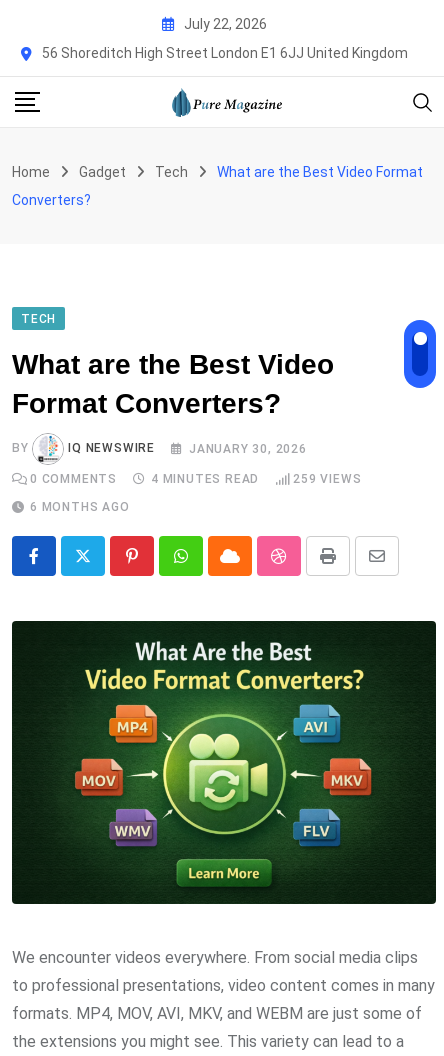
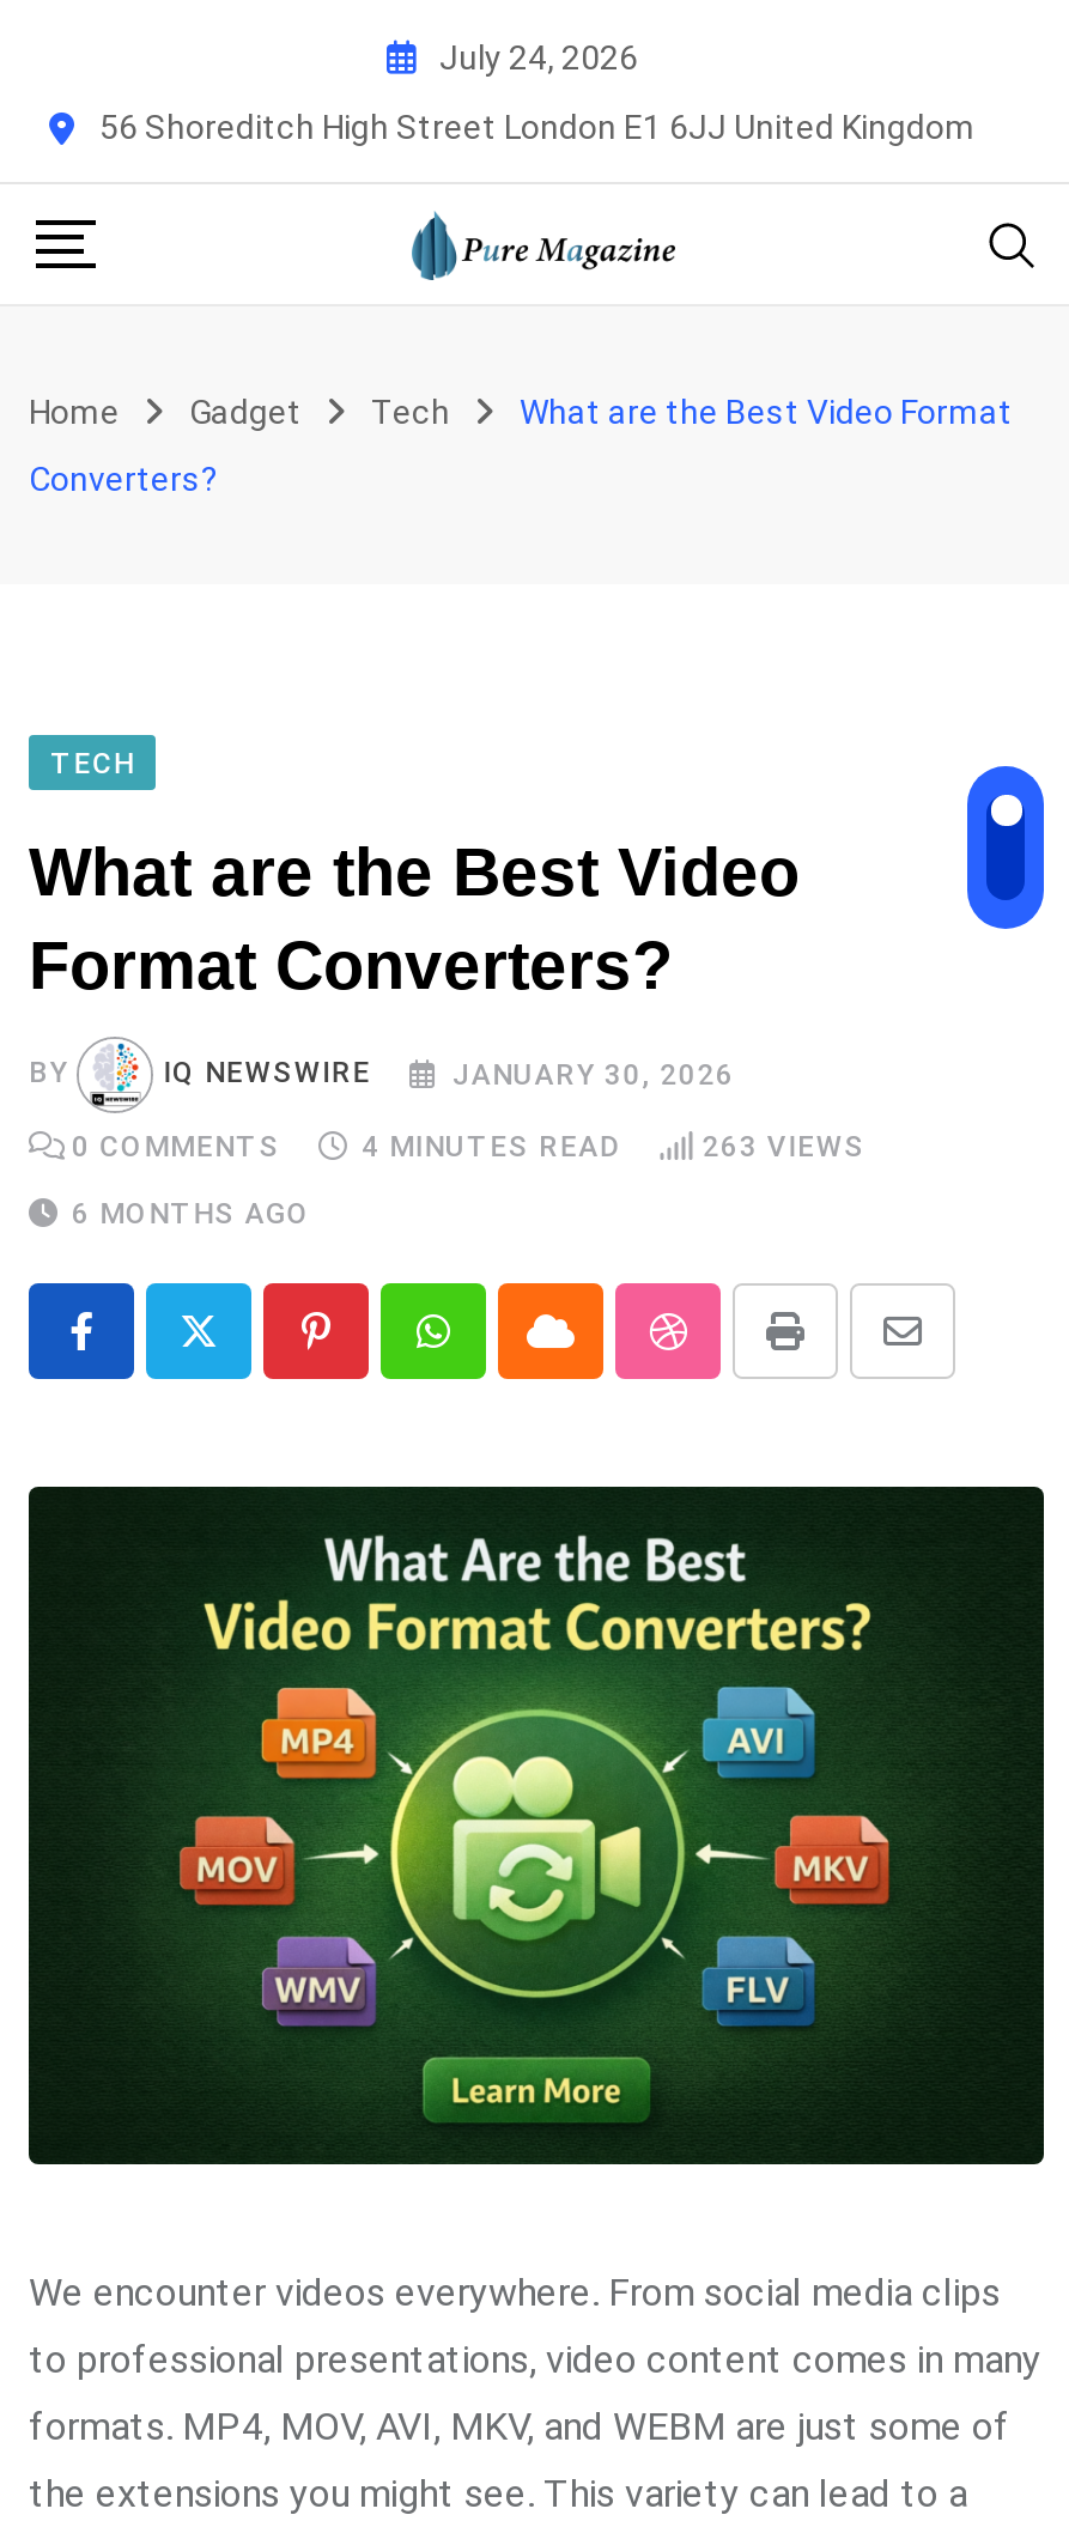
- July 22, 2026
+ July 24, 2026

- 259 VIEWS
+ 263 VIEWS
